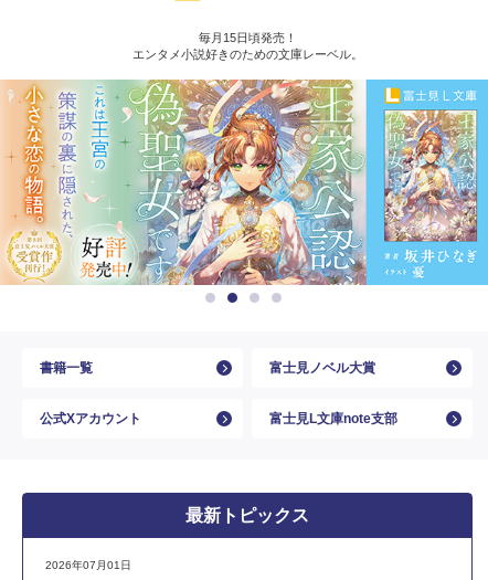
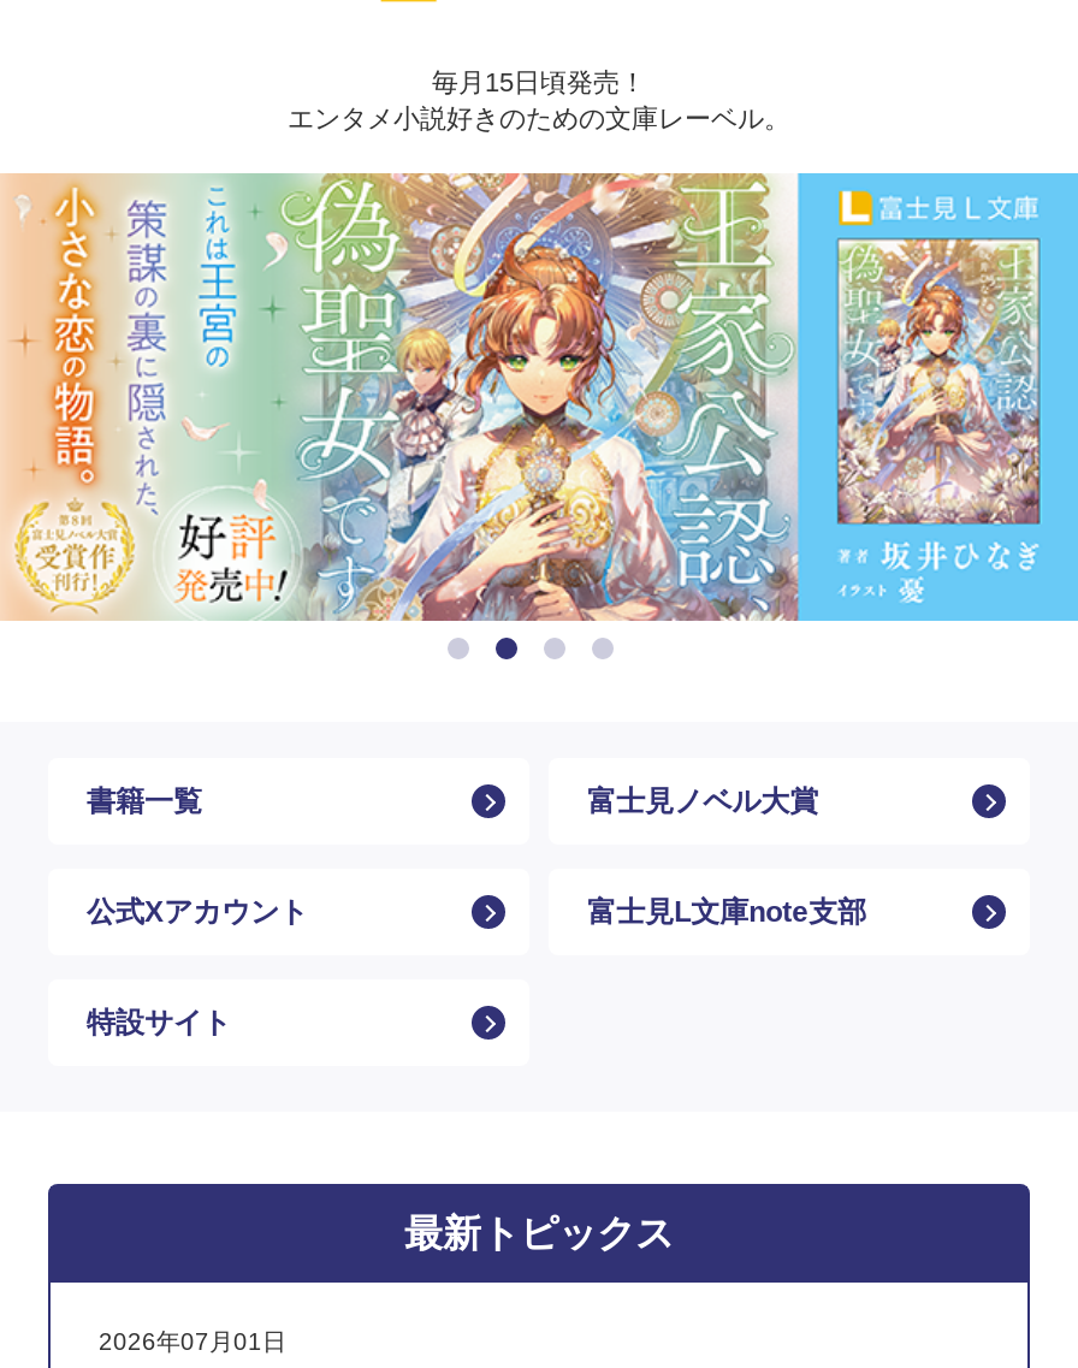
+ 特設サイト
